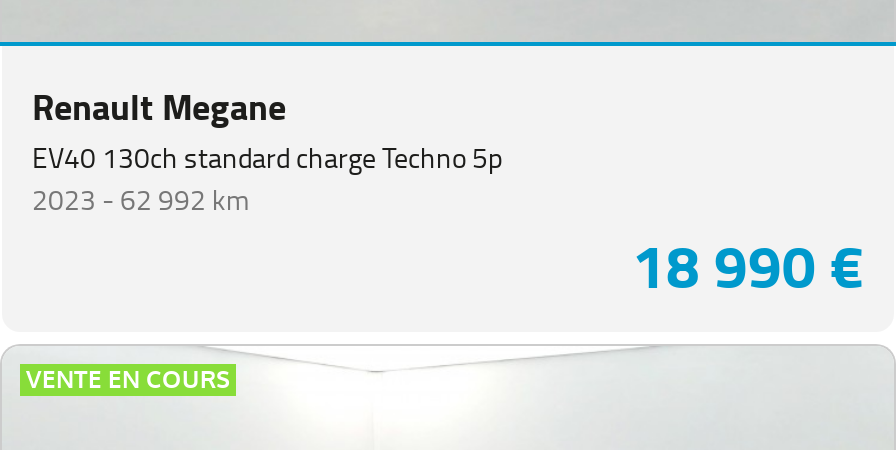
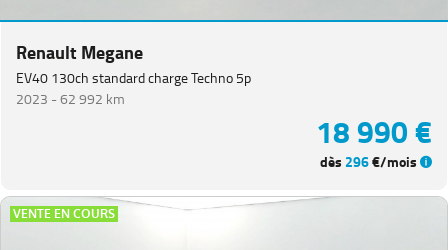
+ dès 296€/mois
